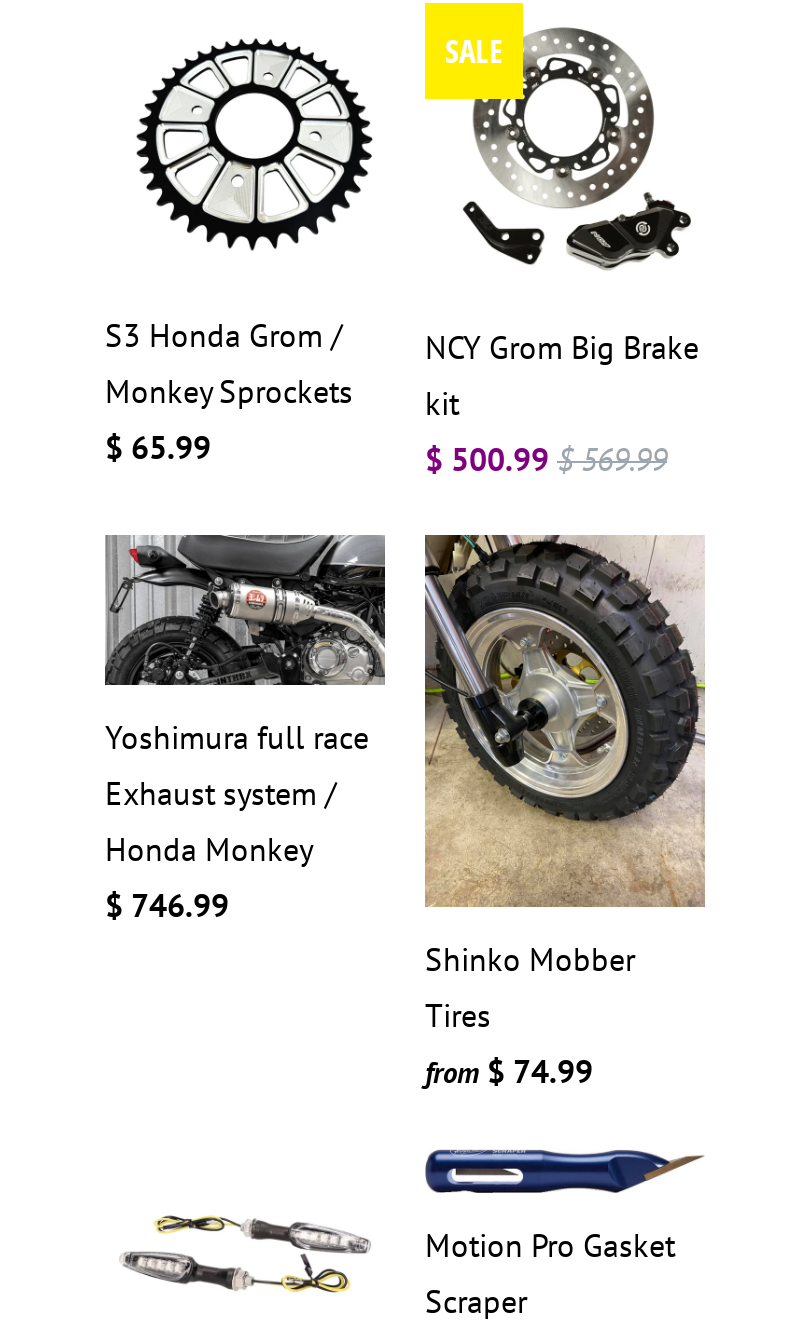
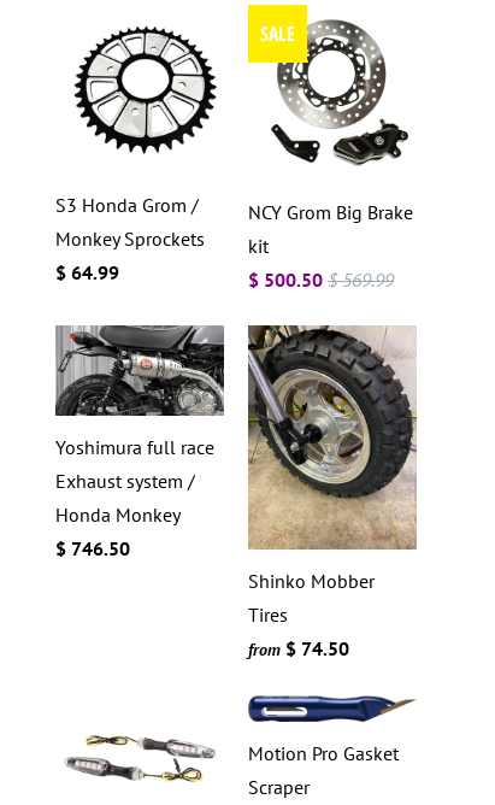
- $ 65.99
+ $ 64.99

- $ 500.99 $ 569.99
+ $ 500.50 $ 569.99

- $ 746.99
+ $ 746.50

- from $ 74.99
+ from $ 74.50
